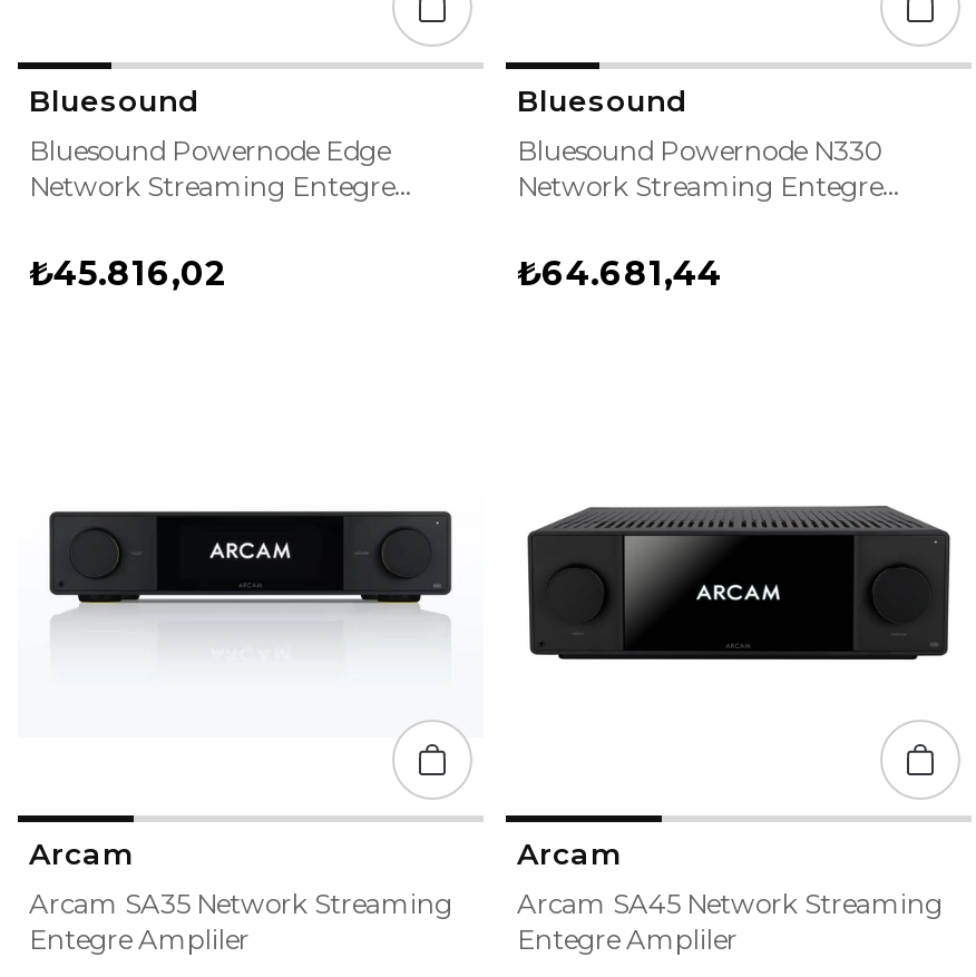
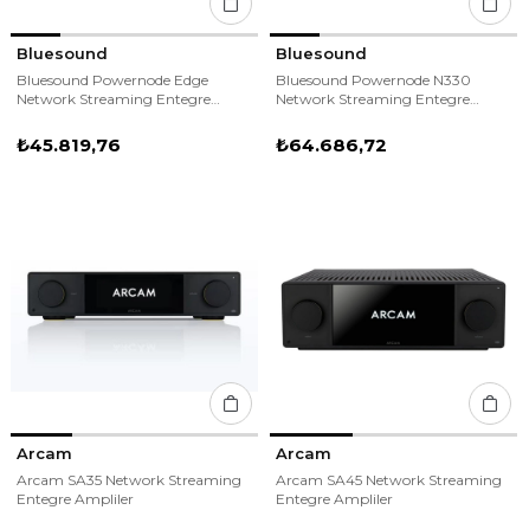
- ₺45.816,02
+ ₺45.819,76

- ₺64.681,44
+ ₺64.686,72
